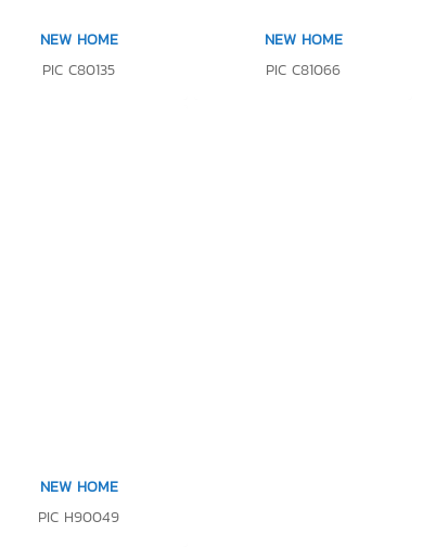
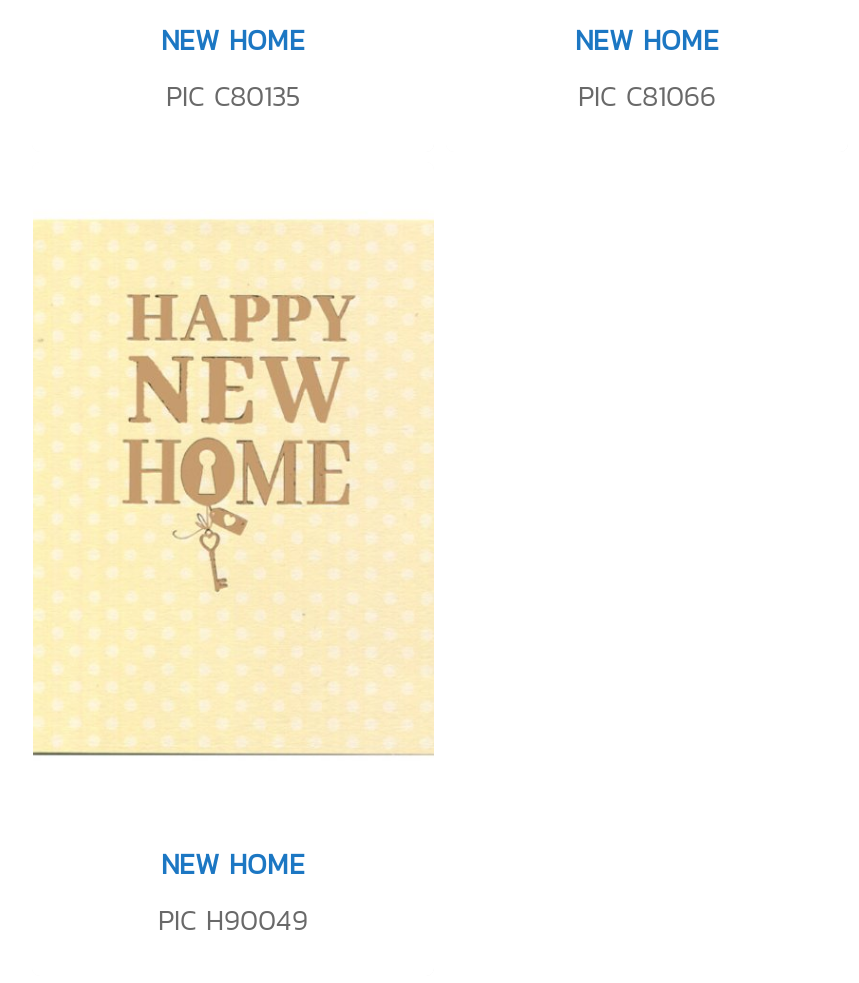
+ [image]
